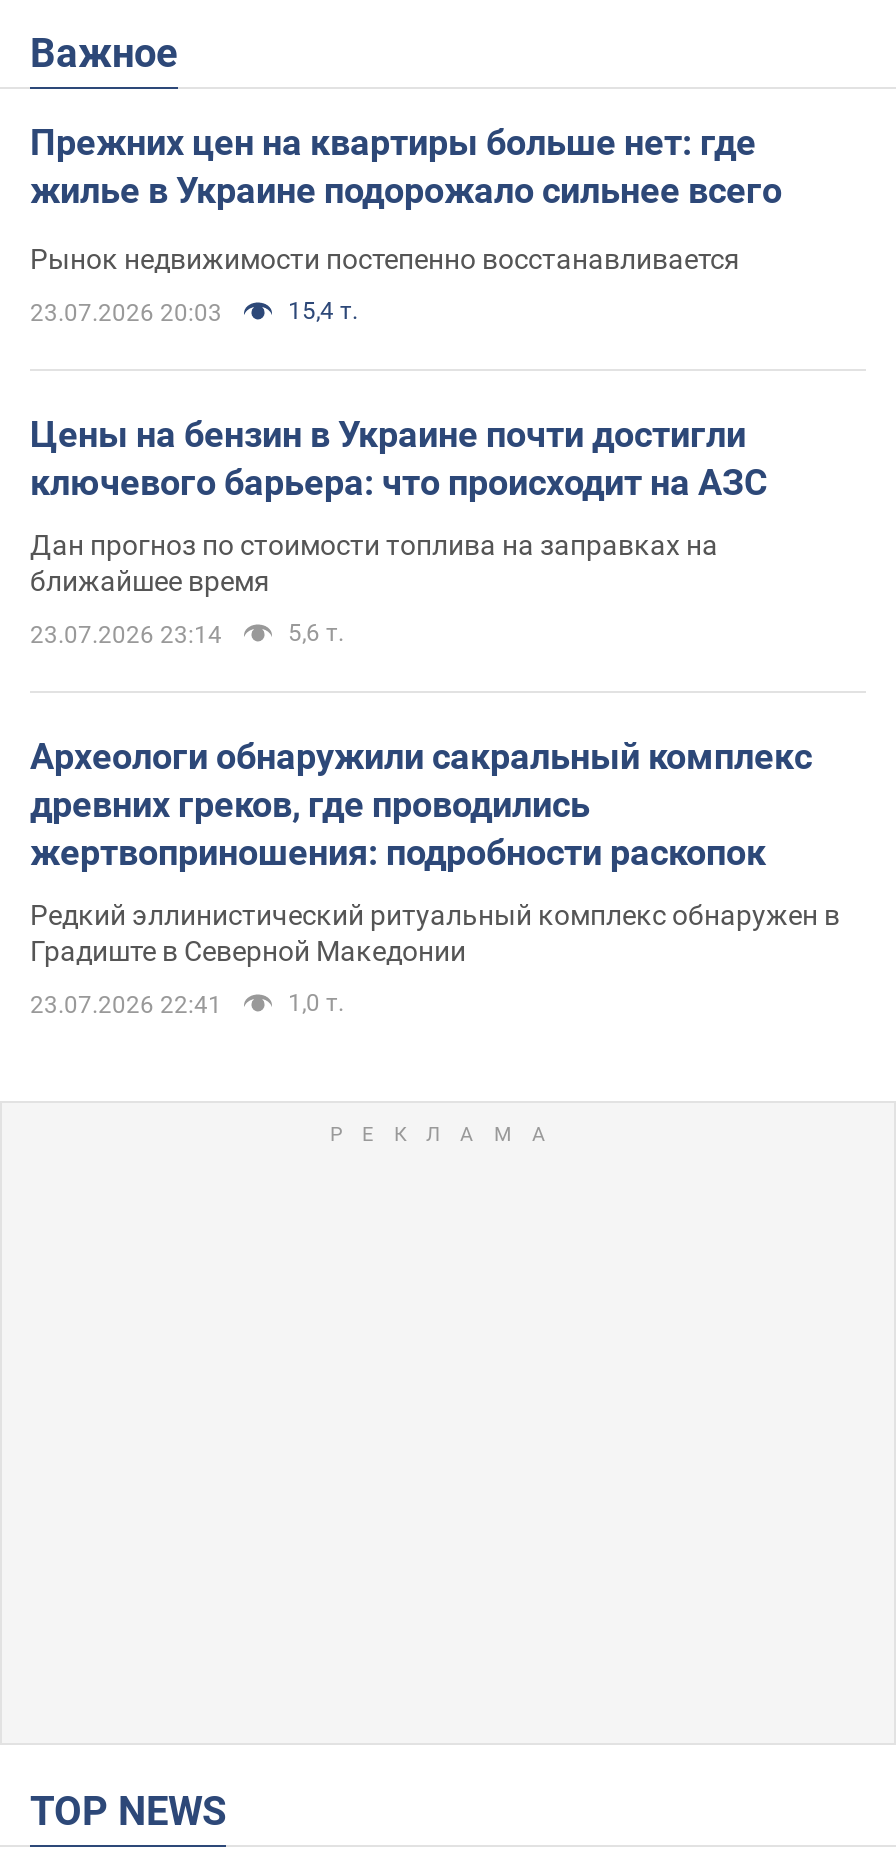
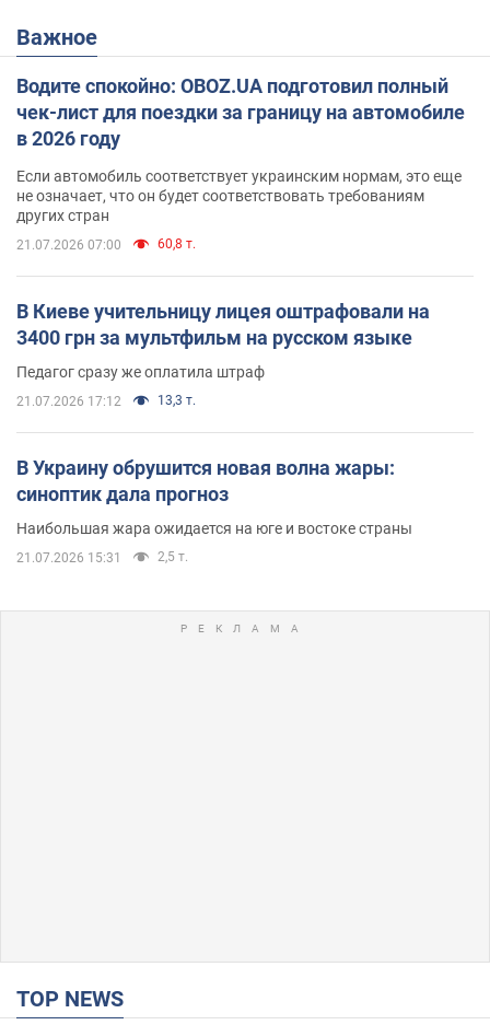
- Прежних цен на квартиры больше нет: где
- жилье в Украине подорожало сильнее всего
+ Водите спокойно: OBOZ.UA подготовил полный
+ чек-лист для поездки за границу на автомобиле
+ в 2026 году

- Рынок недвижимости постепенно восстанавливается
+ Если автомобиль соответствует украинским нормам, это еще
+ не означает, что он будет соответствовать требованиям
+ других стран

- 23.07.2026 20:03
- 15,4 т.
+ 21.07.2026 07:00
+ 60,8 т.

- Цены на бензин в Украине почти достигли
- ключевого барьера: что происходит на АЗС
+ В Киеве учительницу лицея оштрафовали на
+ 3400 грн за мультфильм на русском языке

- Дан прогноз по стоимости топлива на заправках на
- ближайшее время
+ Педагог сразу же оплатила штраф

- 23.07.2026 23:14
- 5,6 т.
+ 21.07.2026 17:12
+ 13,3 т.

- Археологи обнаружили сакральный комплекс
- древних греков, где проводились
- жертвоприношения: подробности раскопок
+ В Украину обрушится новая волна жары:
+ синоптик дала прогноз

- Редкий эллинистический ритуальный комплекс обнаружен в
- Градиште в Северной Македонии
+ Наибольшая жара ожидается на юге и востоке страны

- 23.07.2026 22:41
- 1,0 т.
+ 21.07.2026 15:31
+ 2,5 т.
